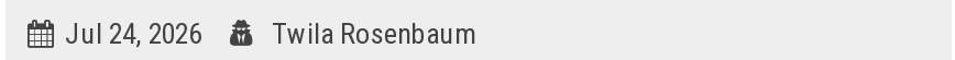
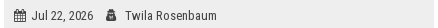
- Jul 24, 2026 Twila Rosenbaum
+ Jul 22, 2026 Twila Rosenbaum
